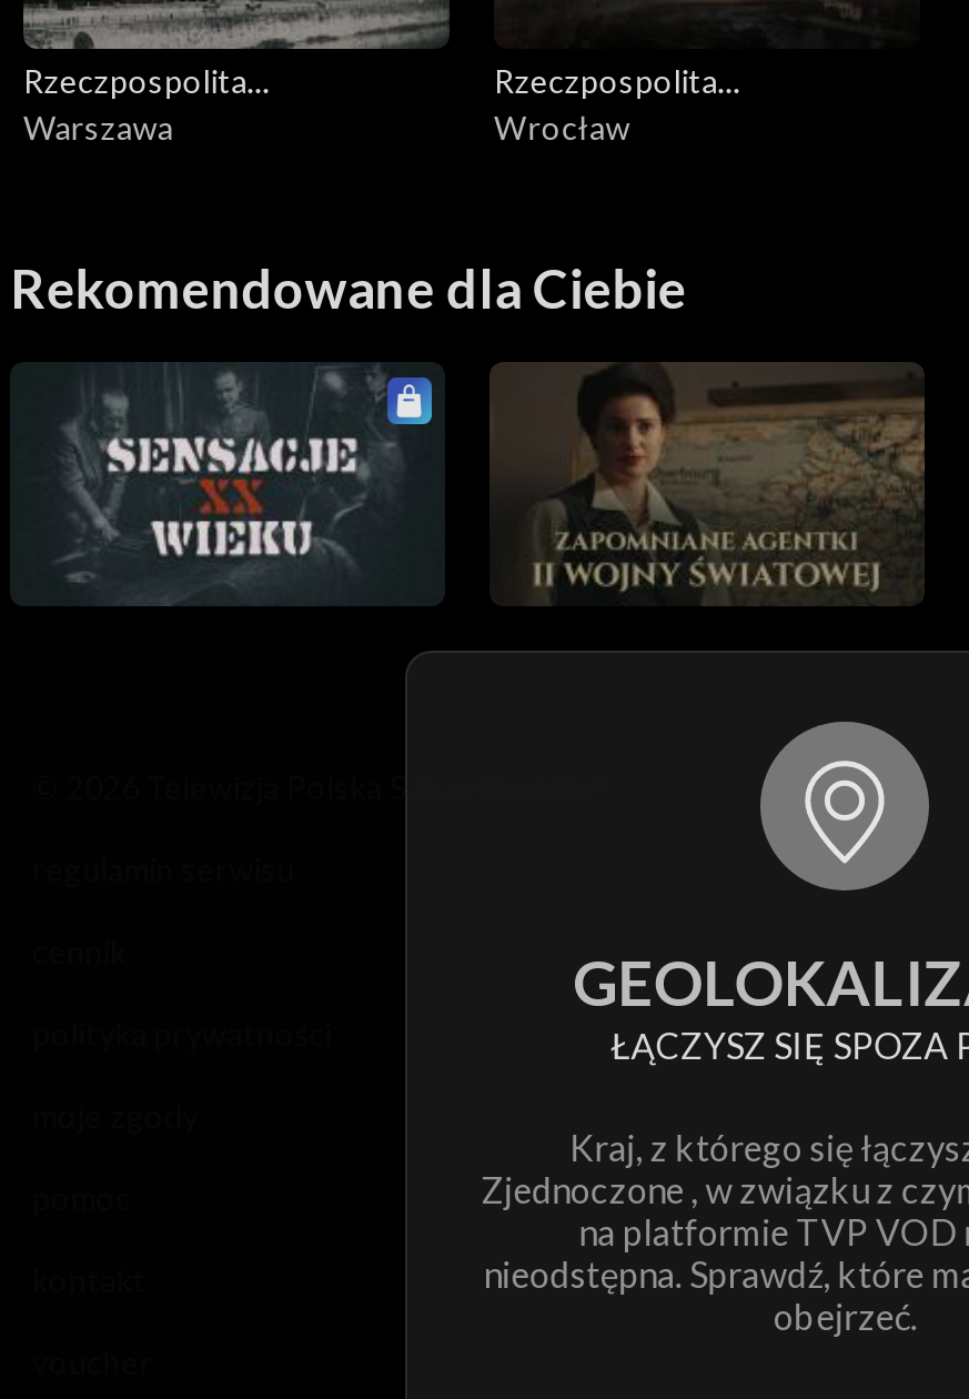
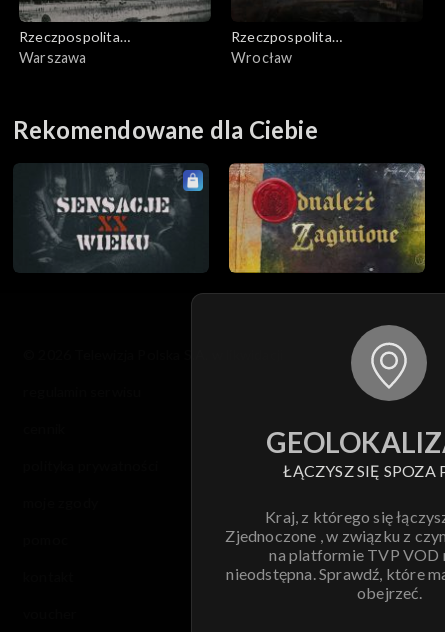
- [image]
+ [image]
